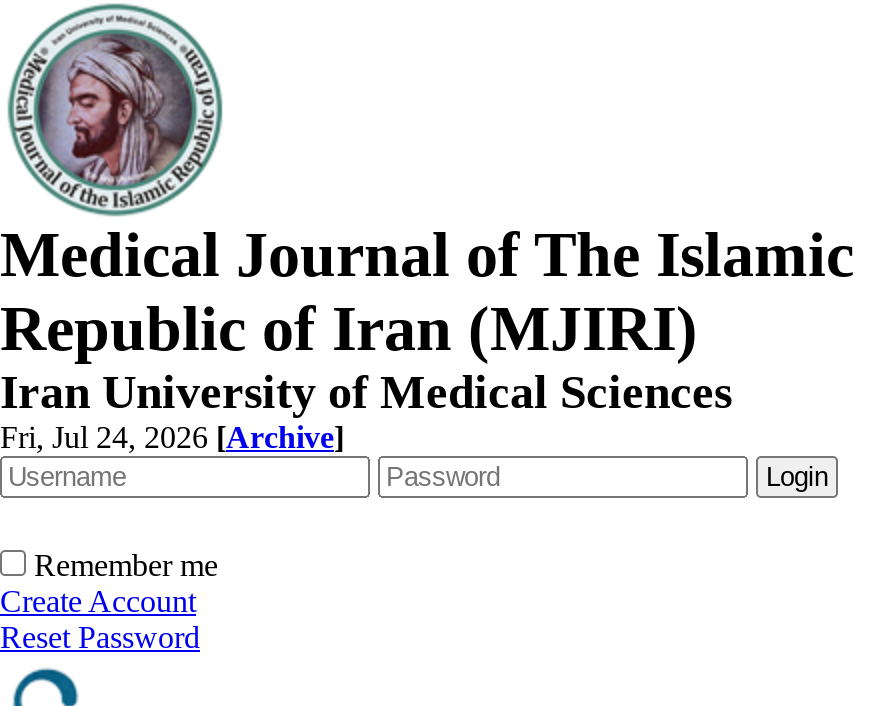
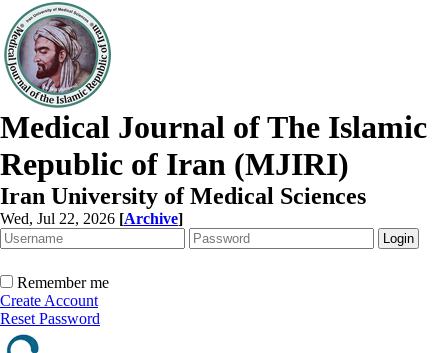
- Fri, Jul 24, 2026 [Archive]
+ Wed, Jul 22, 2026 [Archive]
